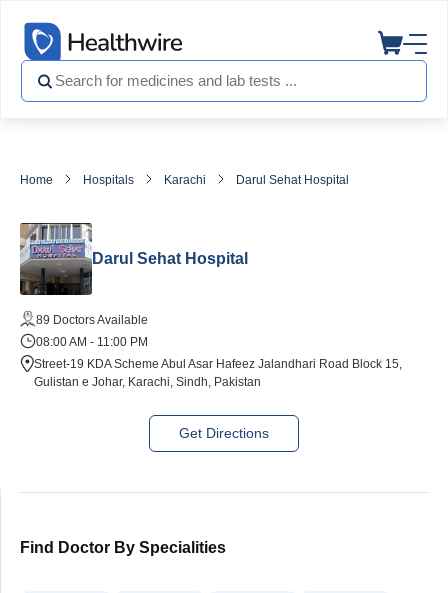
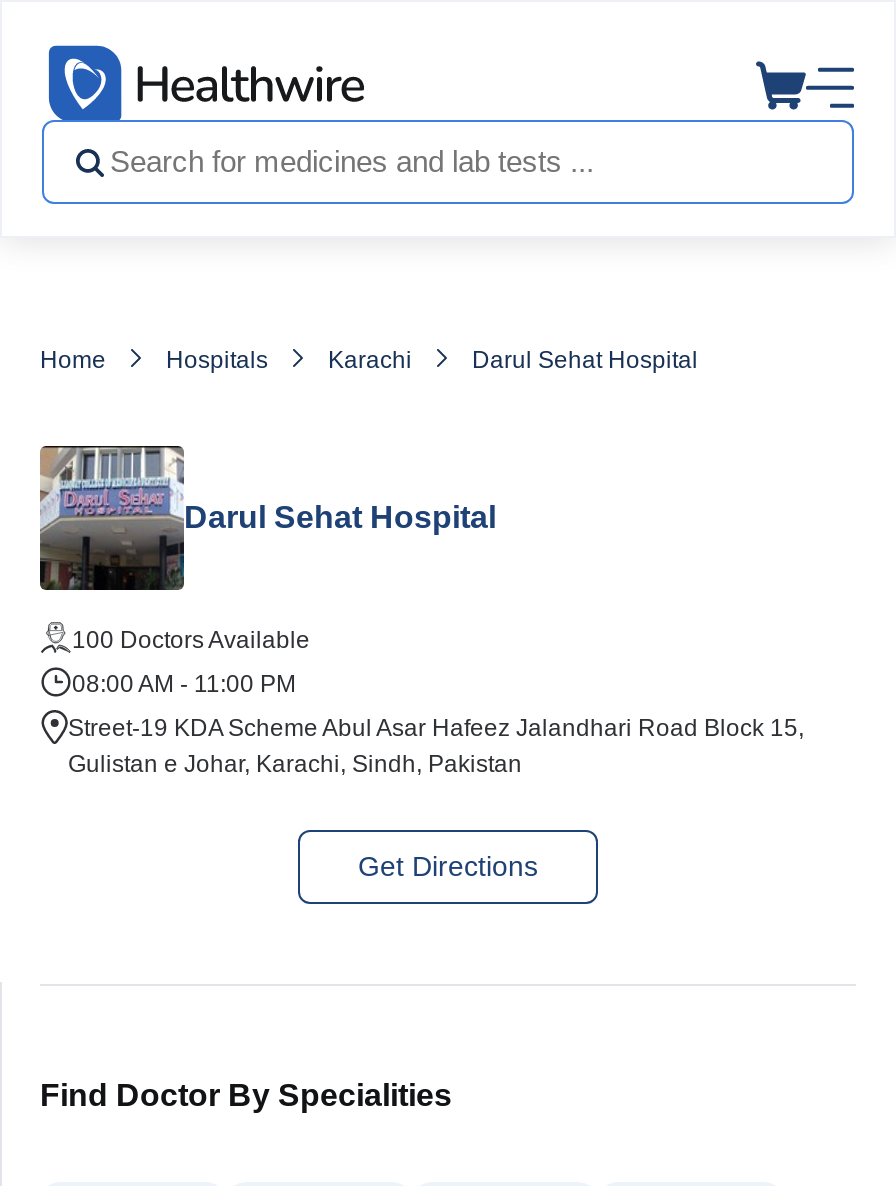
- 89 Doctors Available
+ 100 Doctors Available
